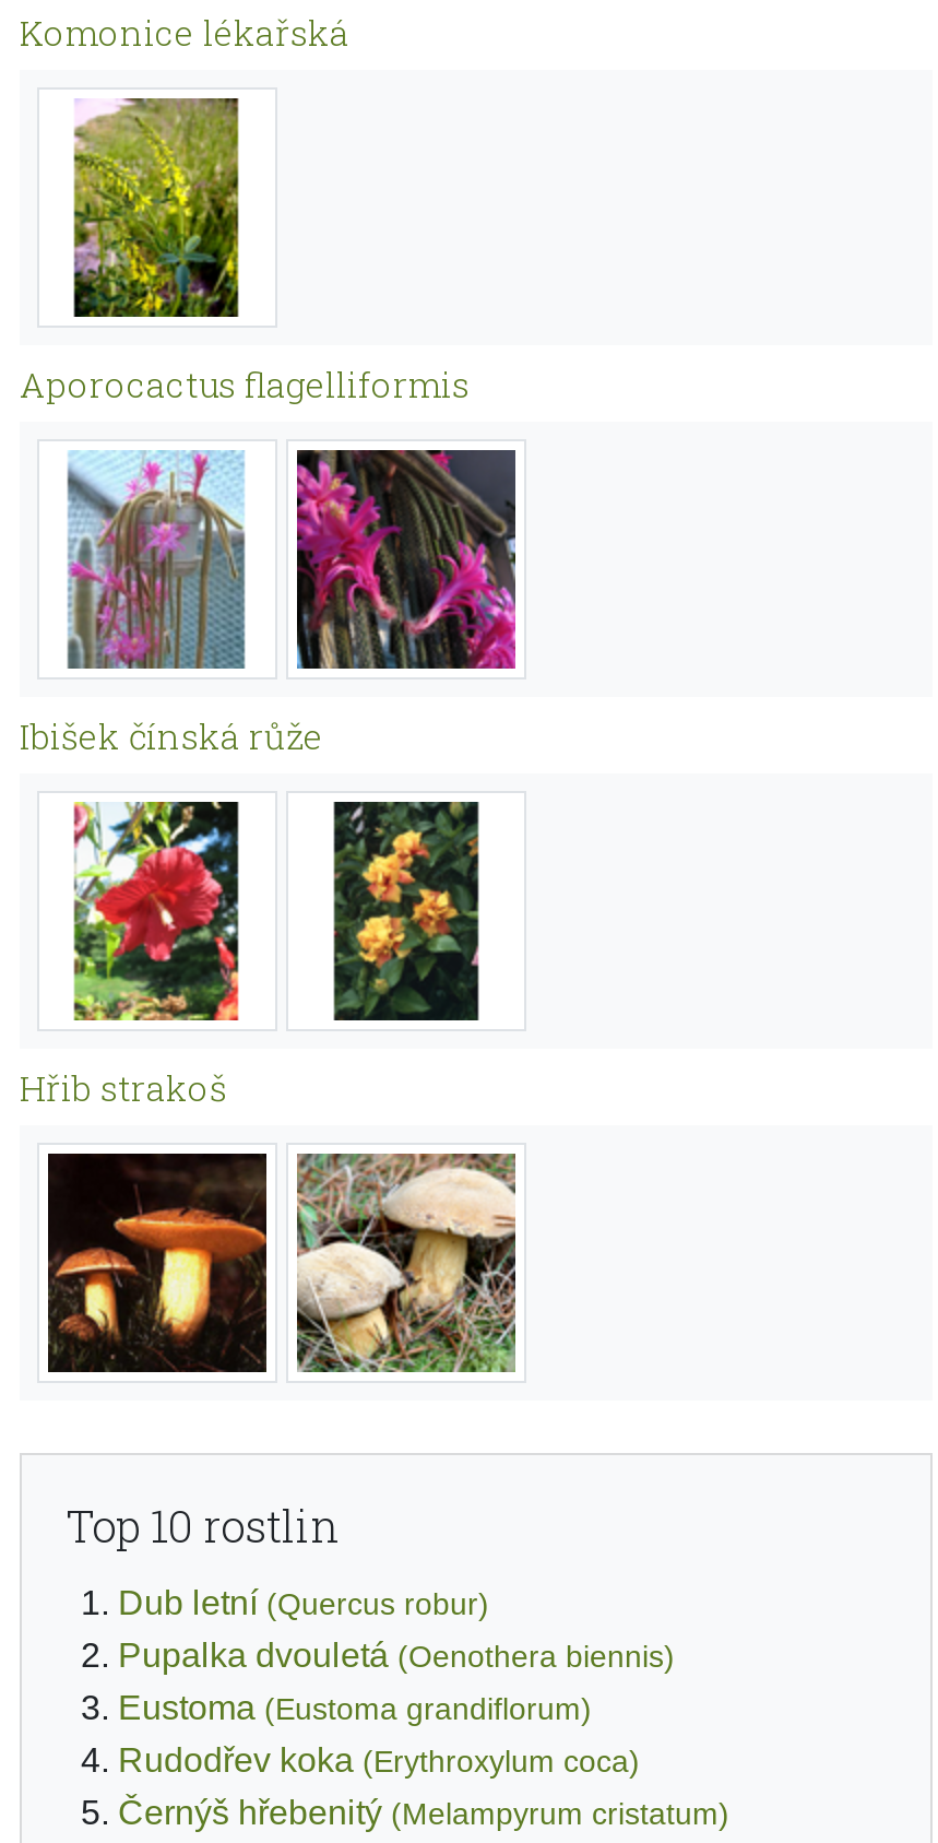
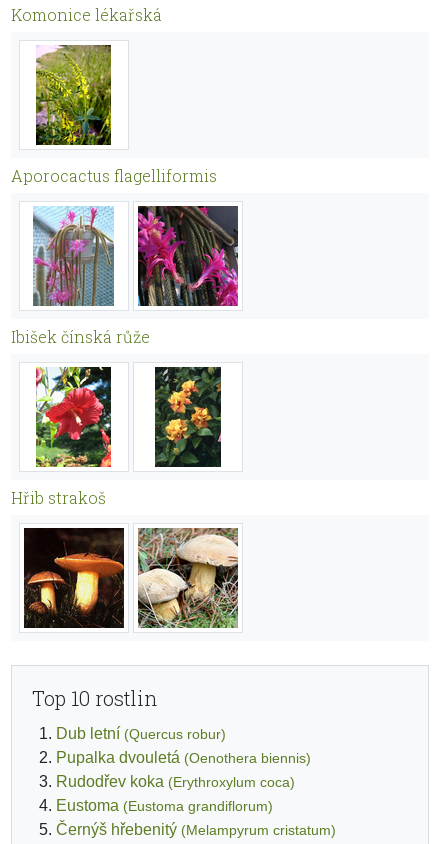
moved down: Eustoma (Eustoma grandiflorum)

moved up: Rudodřev koka (Erythroxylum coca)
